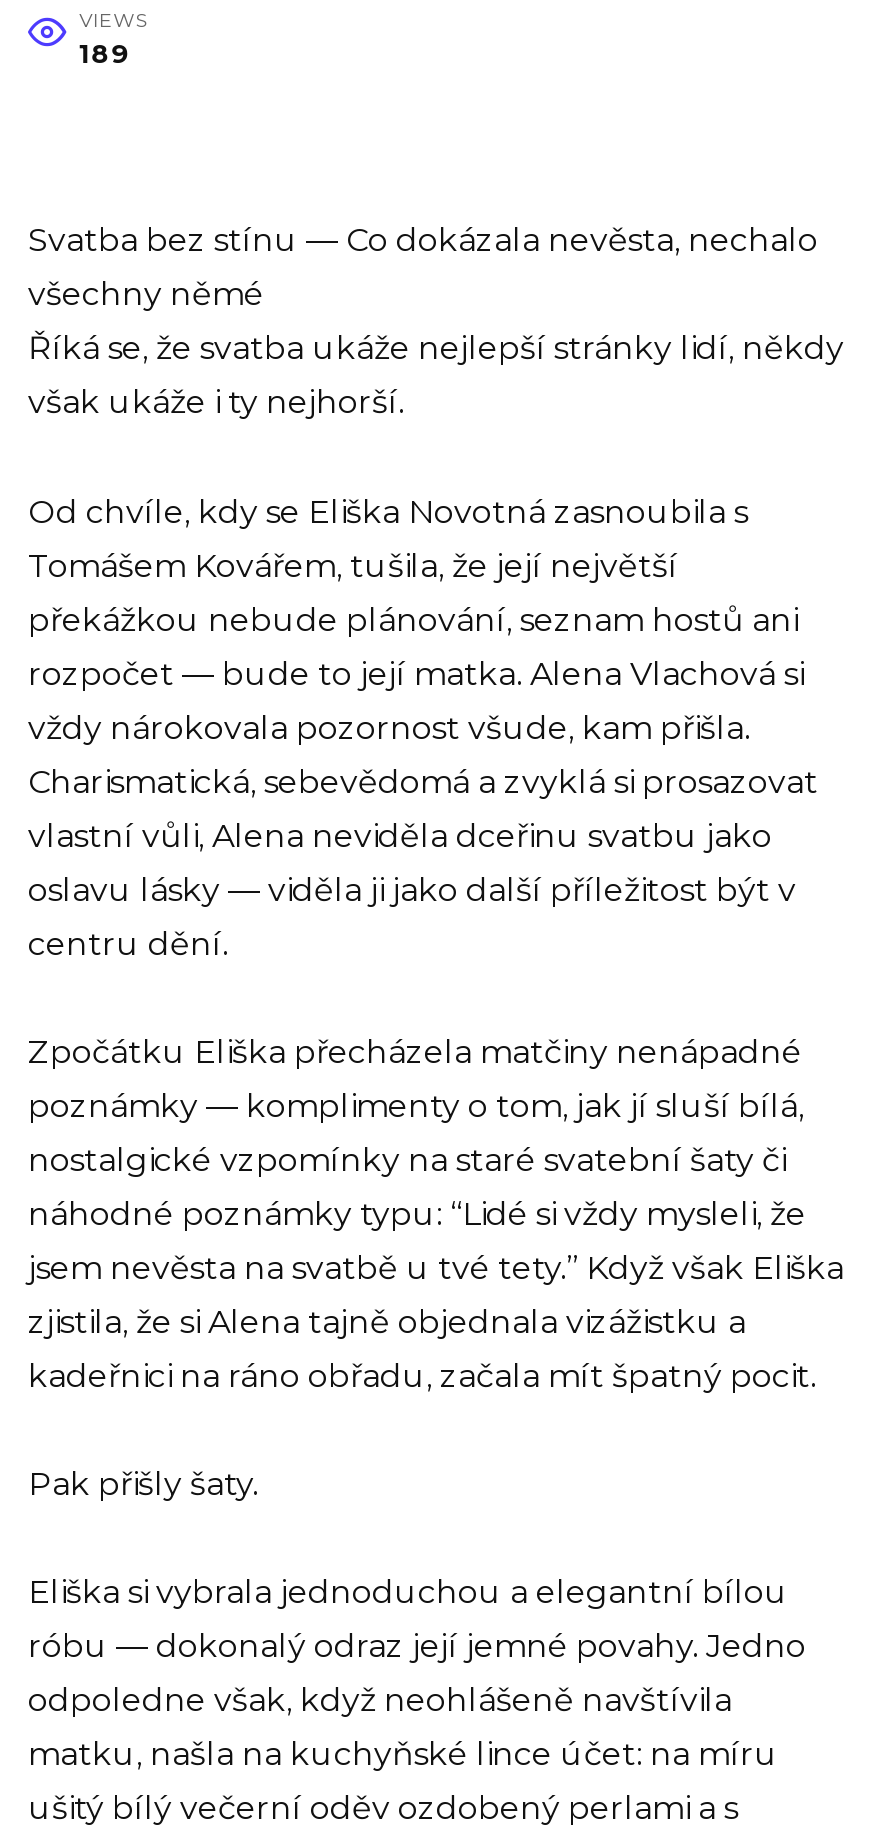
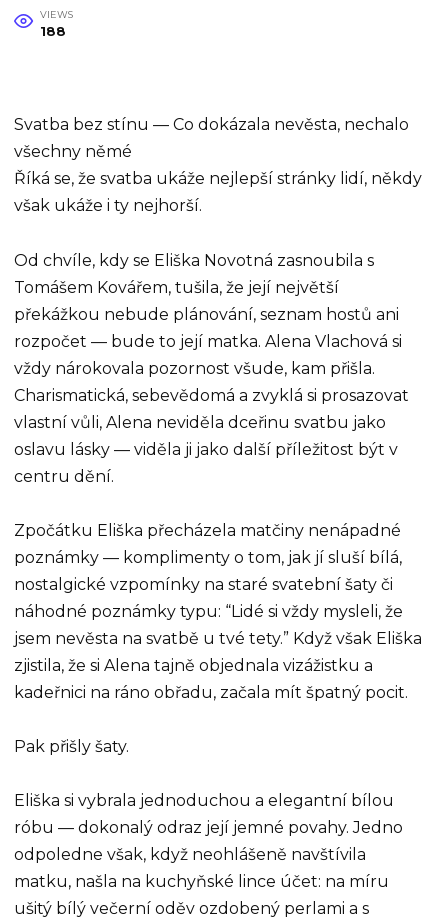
- 189
+ 188
